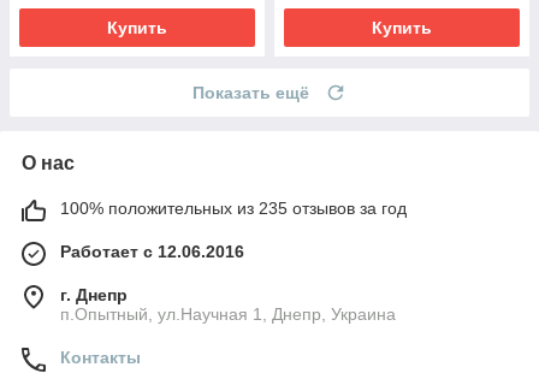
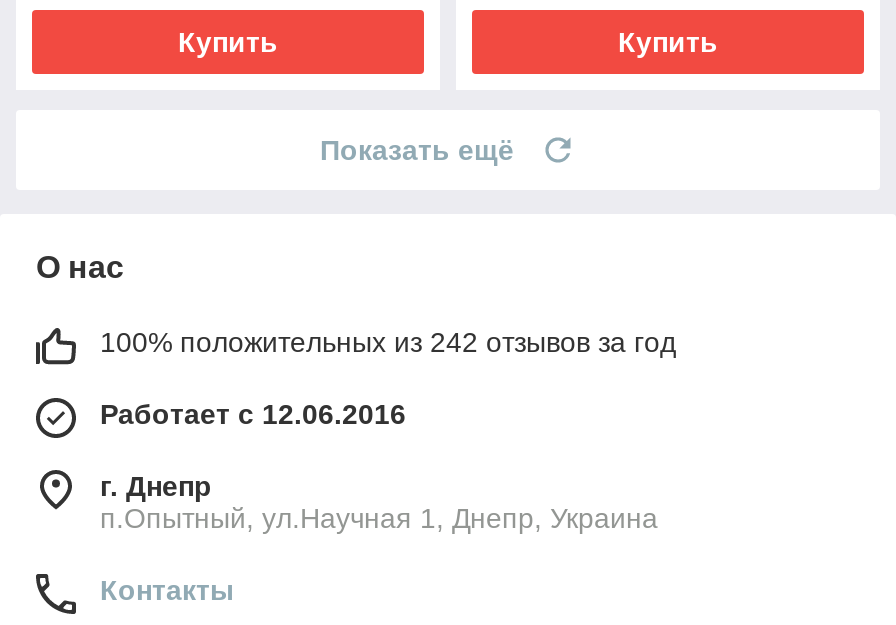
- 100% положительных из 235 отзывов за год
+ 100% положительных из 242 отзывов за год
